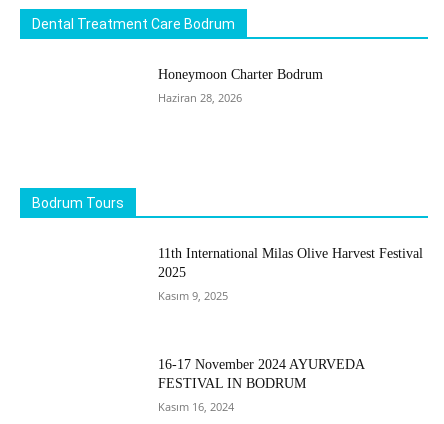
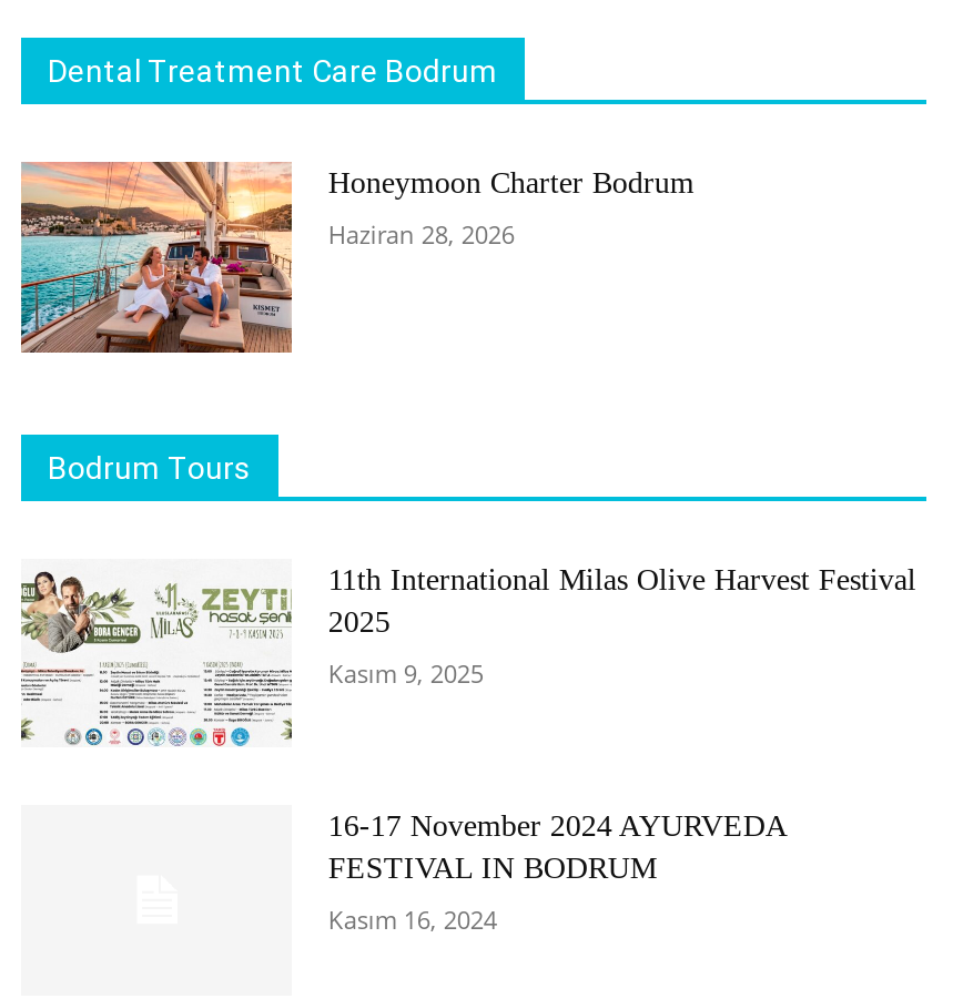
+ [image]

+ [image]
